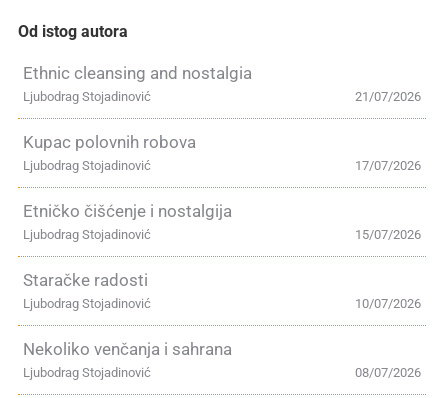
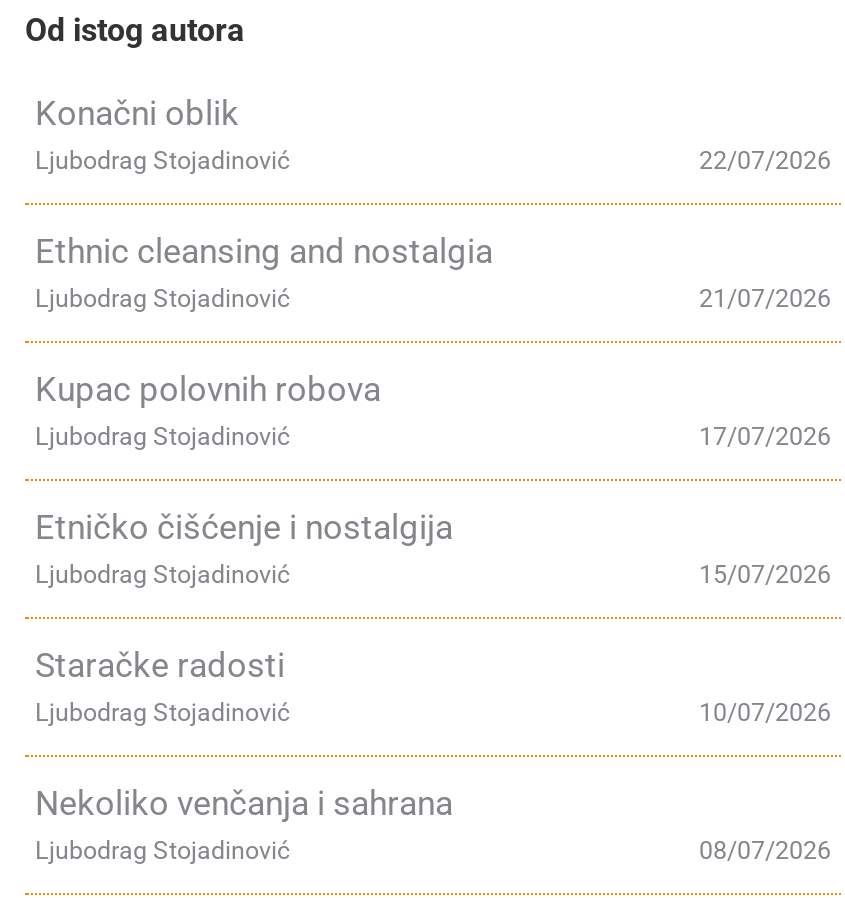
+ Konačni oblik
+ 22/07/2026
+ Ljubodrag Stojadinović
